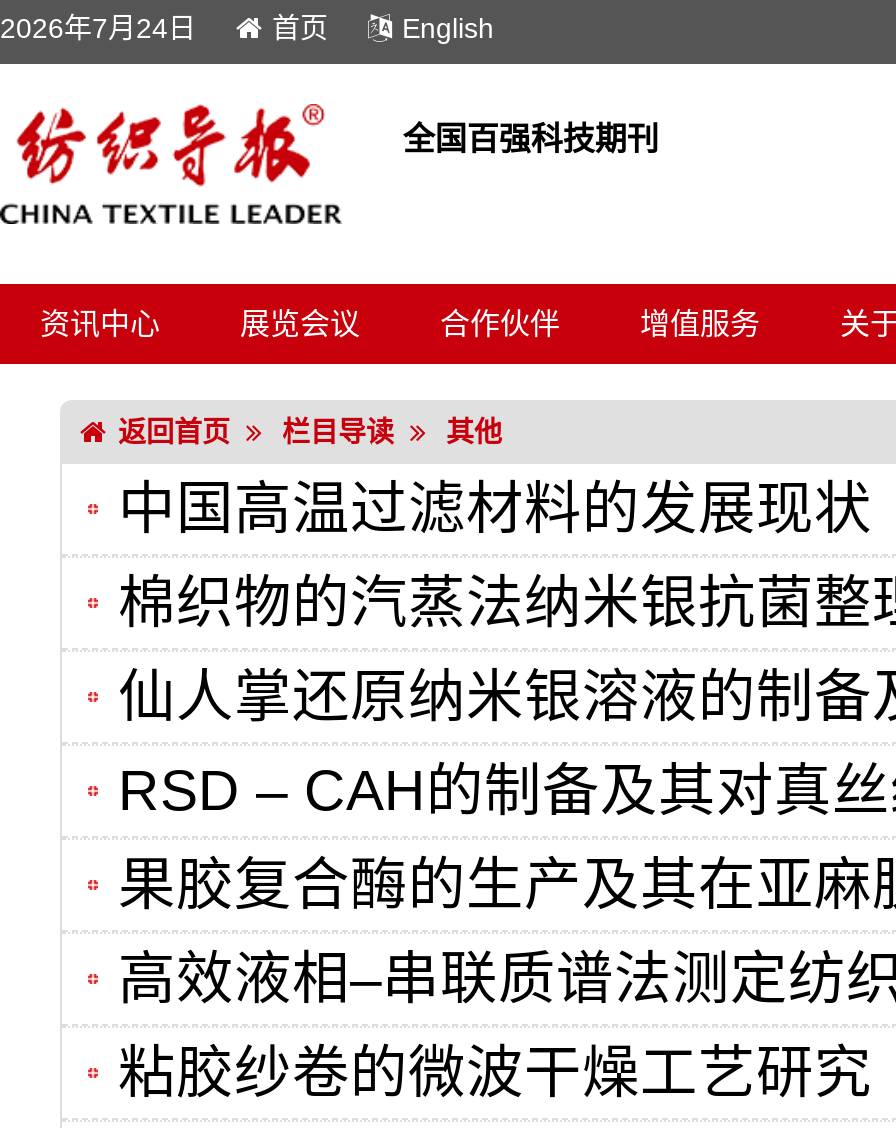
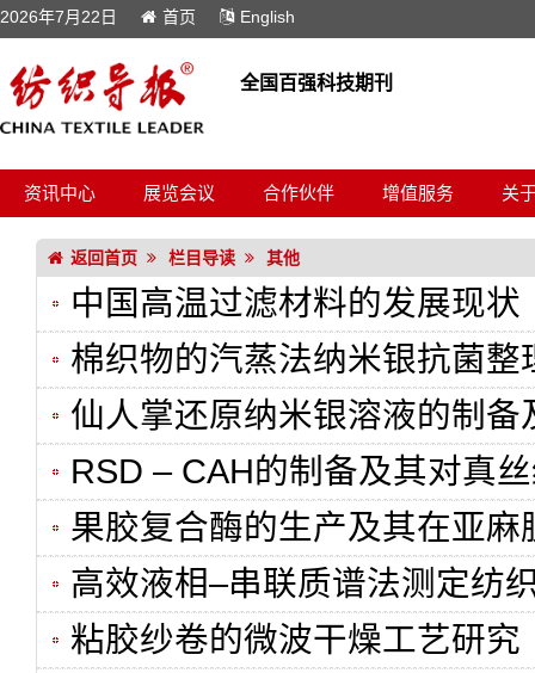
- 2026年7月24日
+ 2026年7月22日
